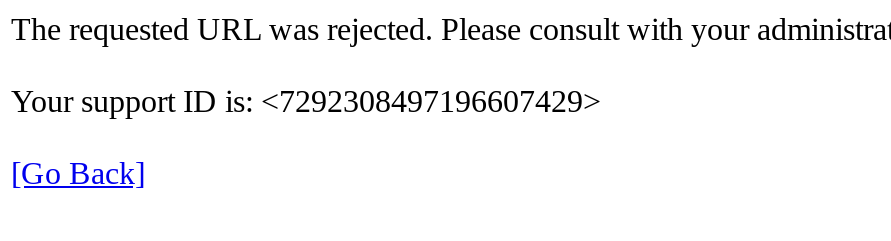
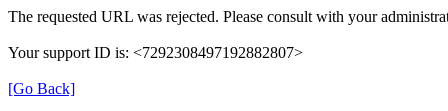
- Your support ID is: <7292308497196607429>
+ Your support ID is: <7292308497192882807>
